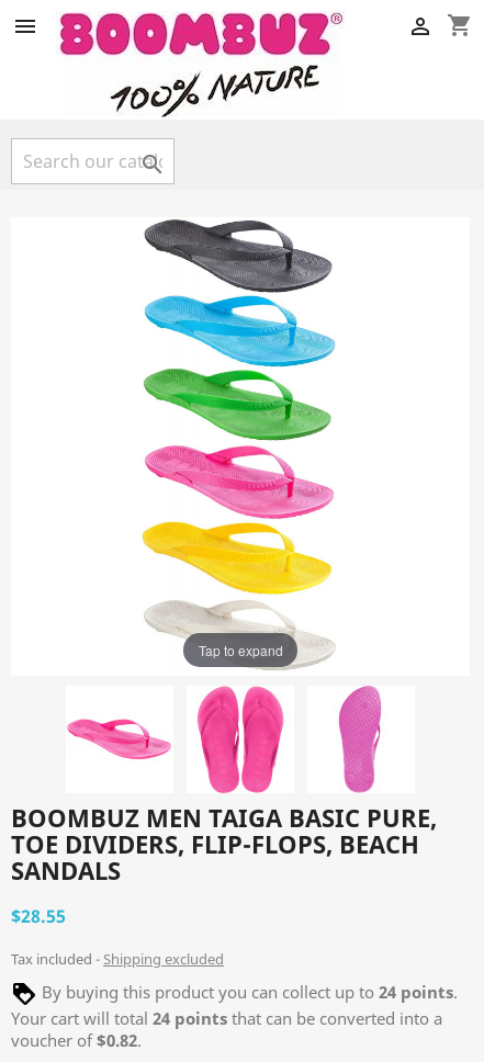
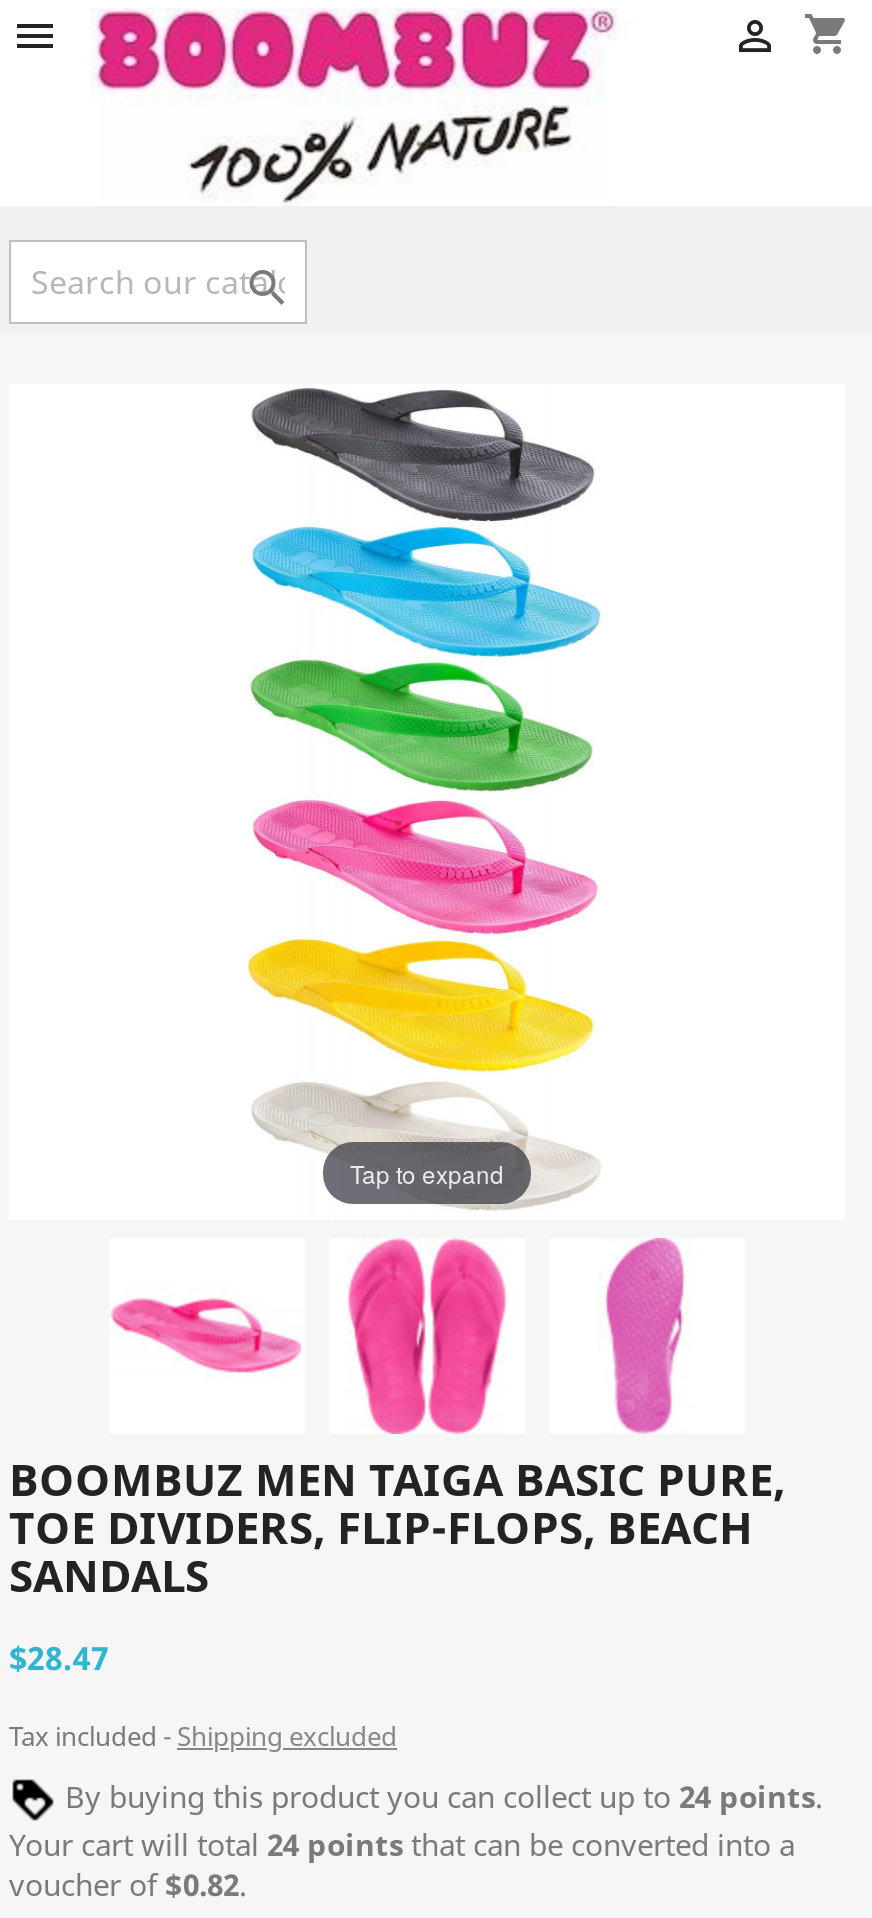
- $28.55
+ $28.47
